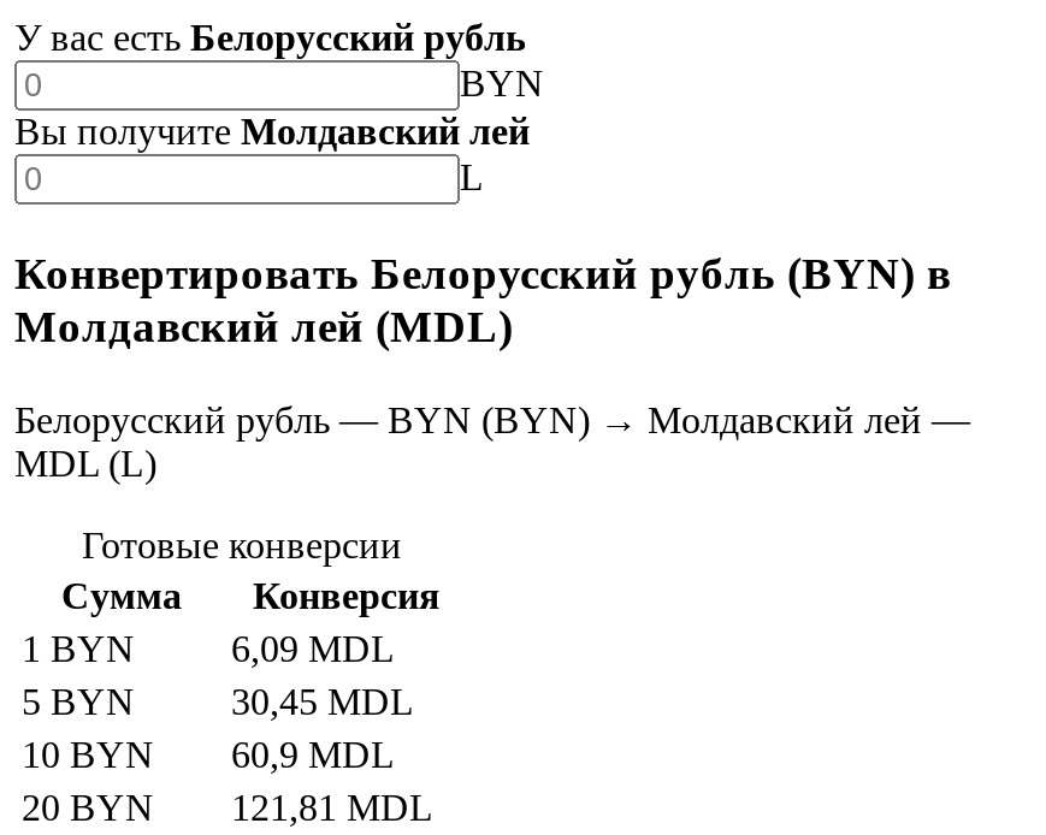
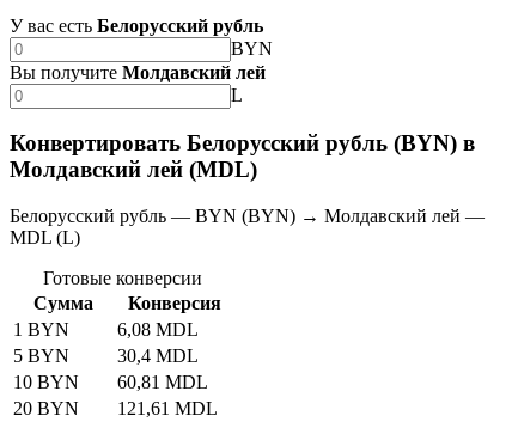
- 6,09 MDL
+ 6,08 MDL

- 30,45 MDL
+ 30,4 MDL

- 10 BYN 60,9 MDL
+ 10 BYN 60,81 MDL

- 20 BYN 121,81 MDL
+ 20 BYN 121,61 MDL
